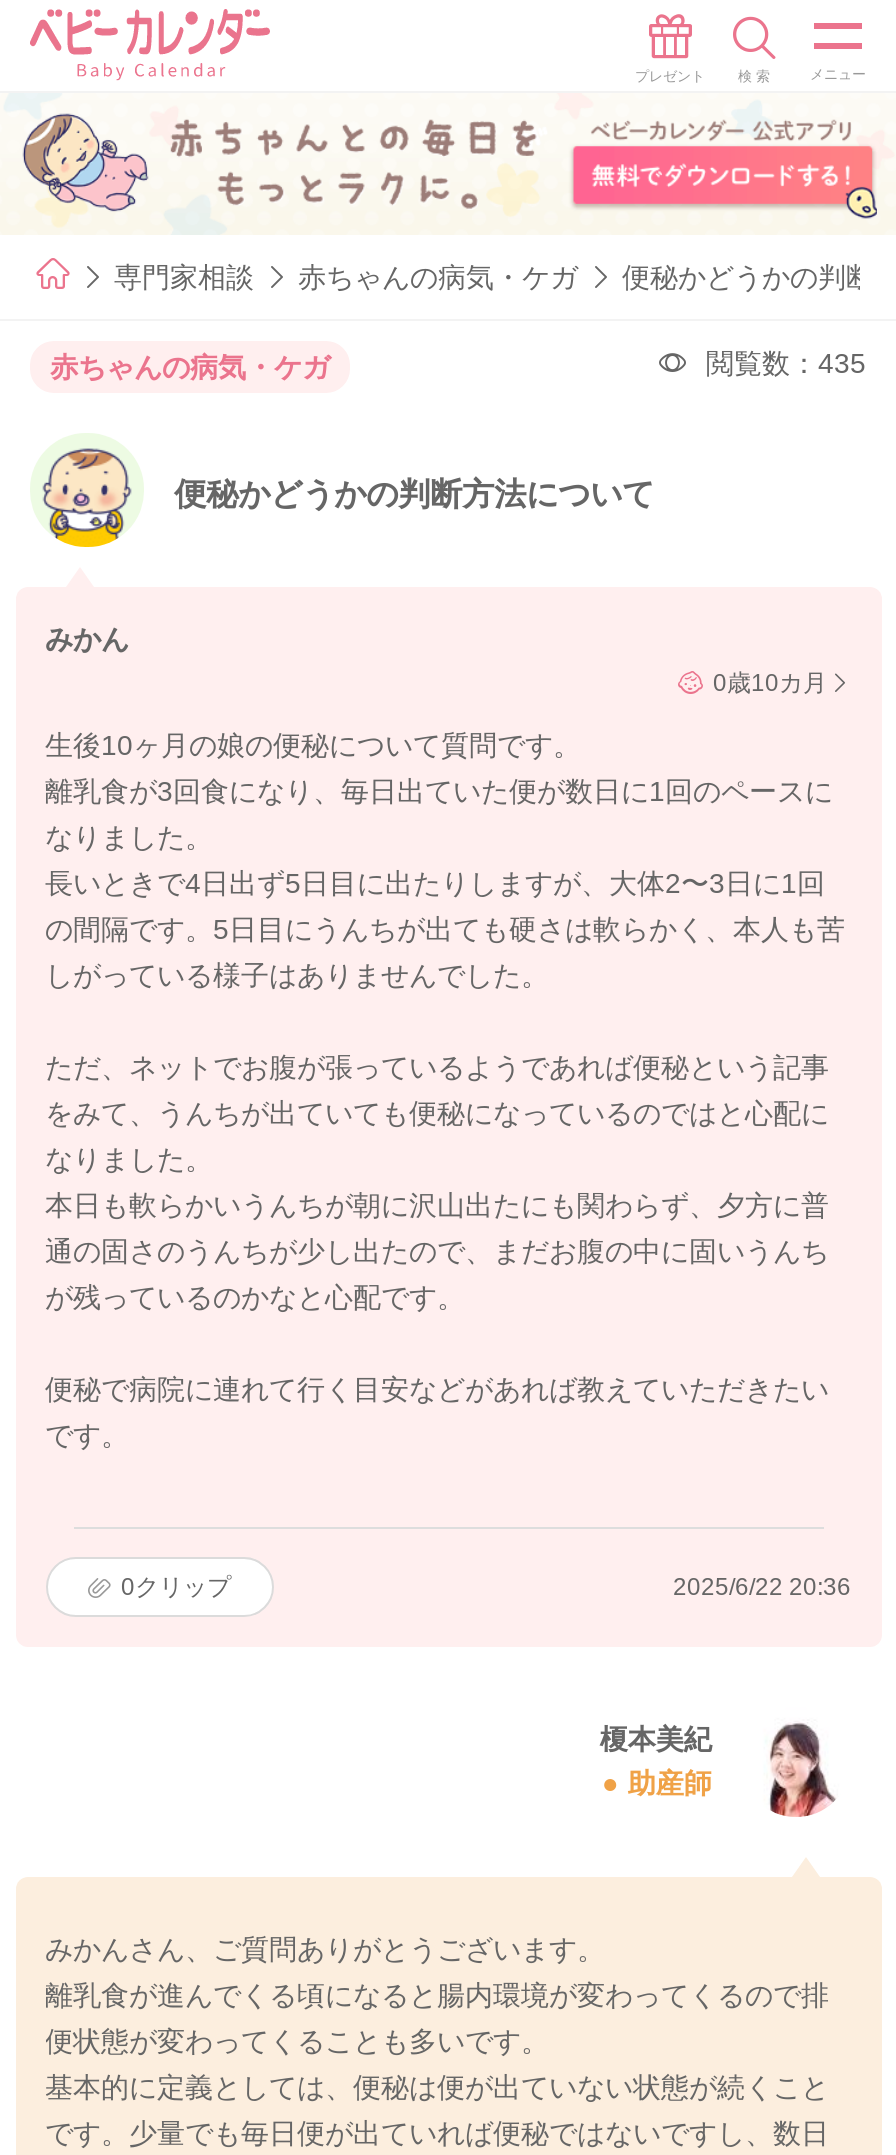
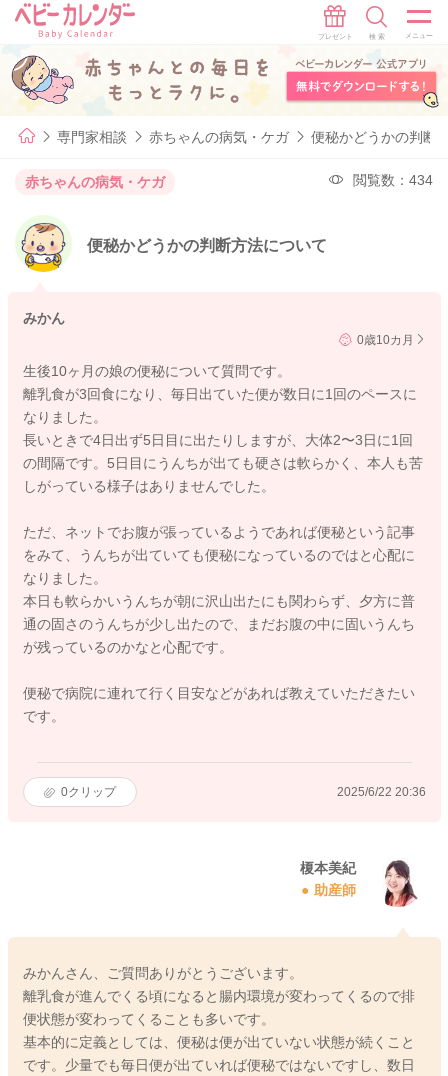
- 閲覧数：435
+ 閲覧数：434
